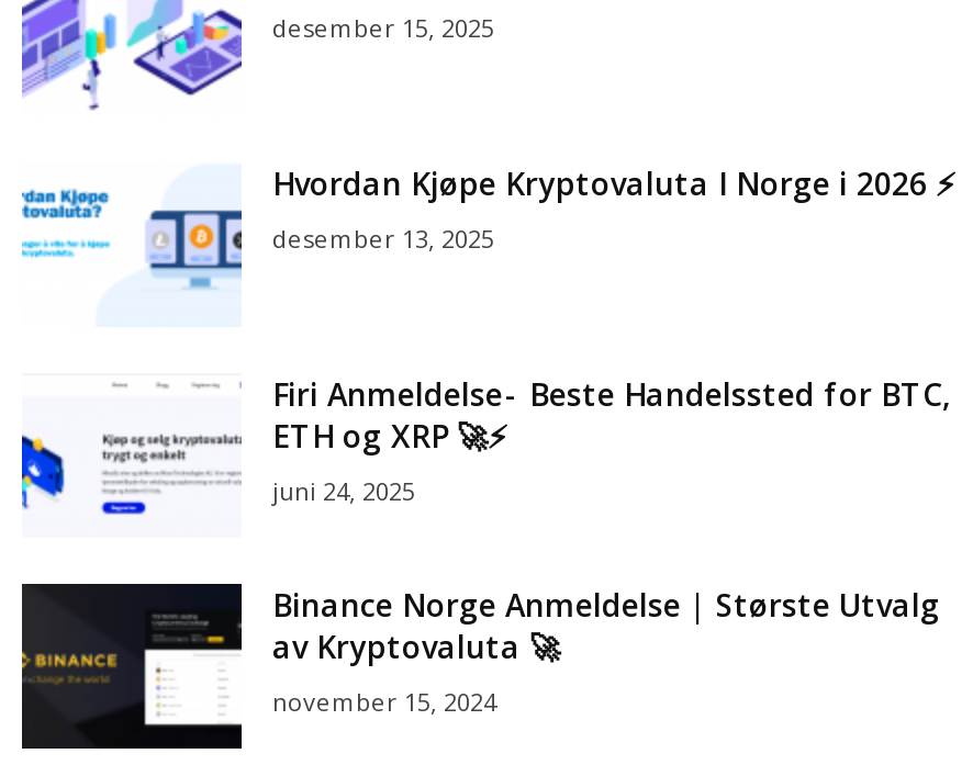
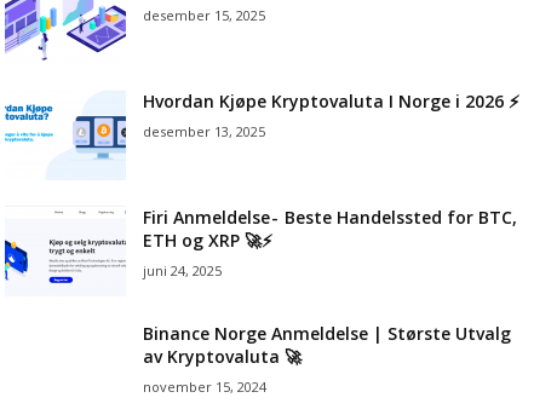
- [image]
